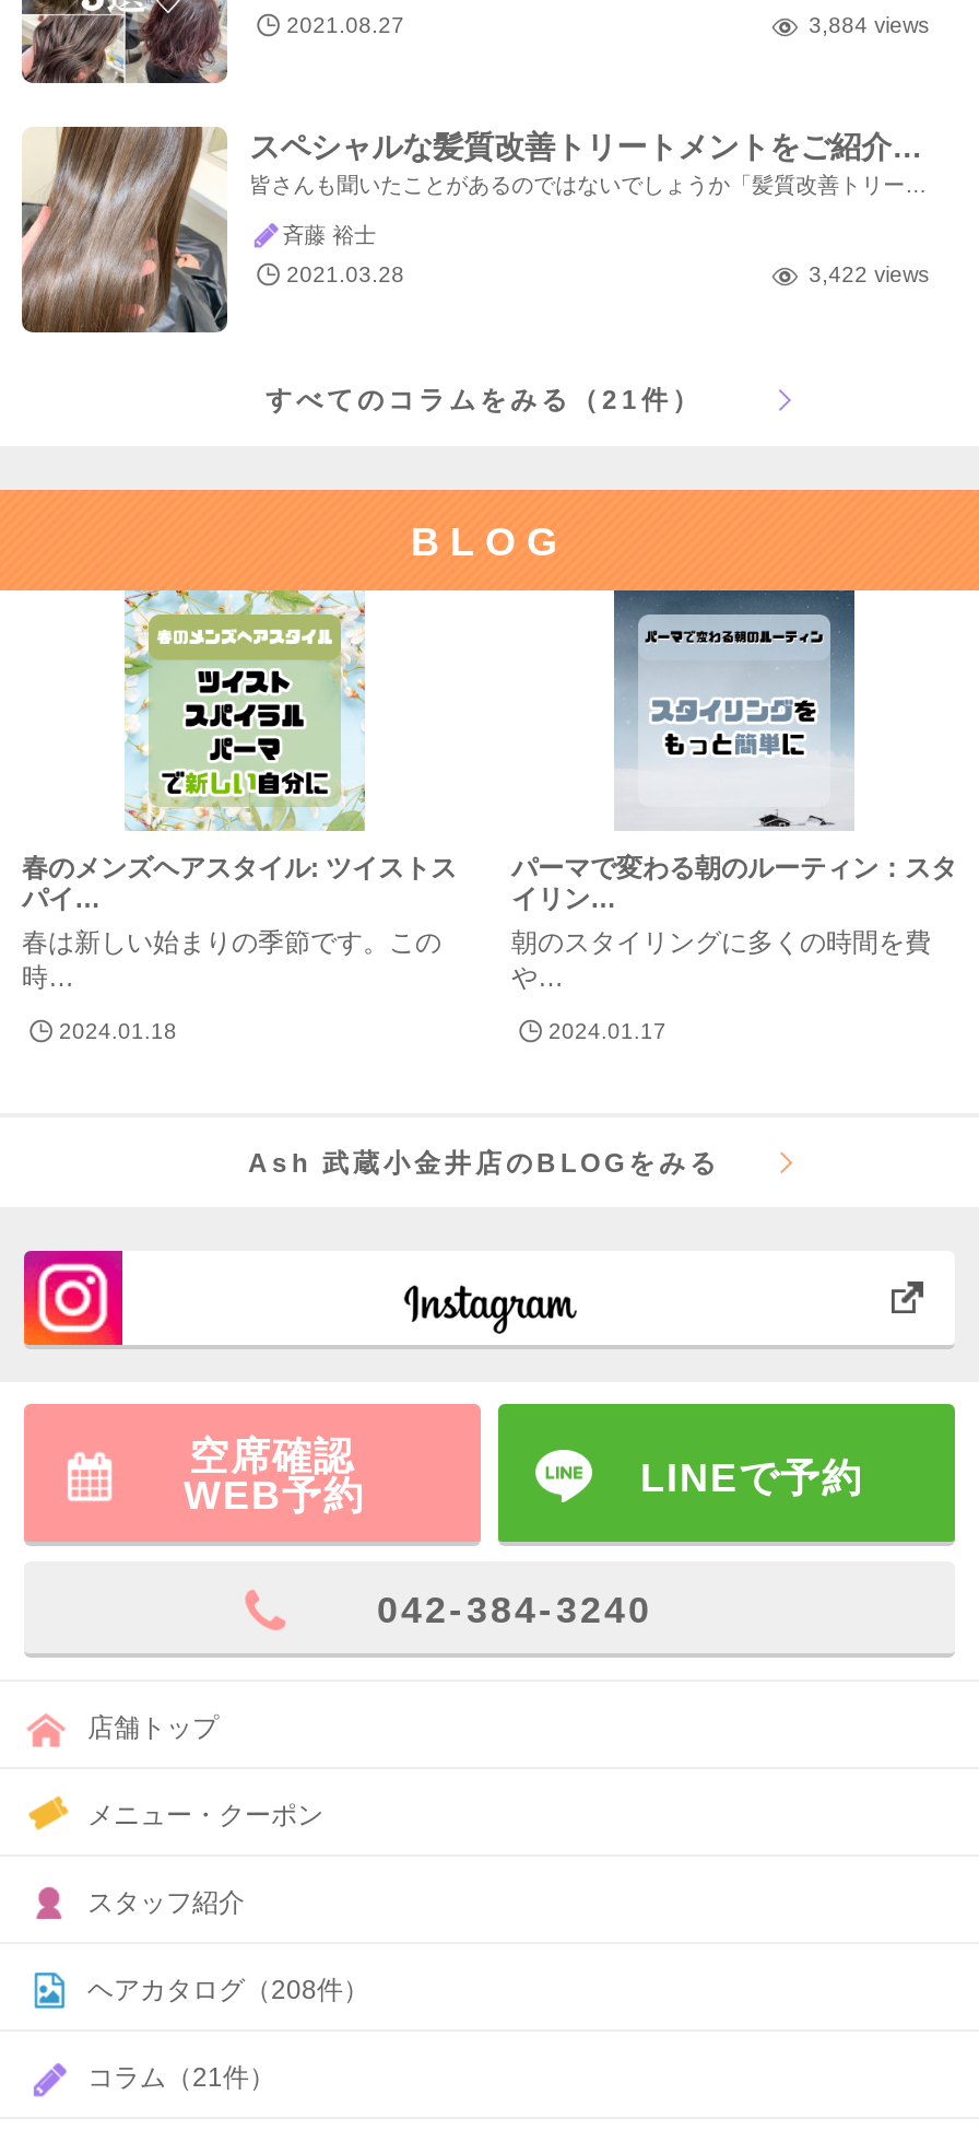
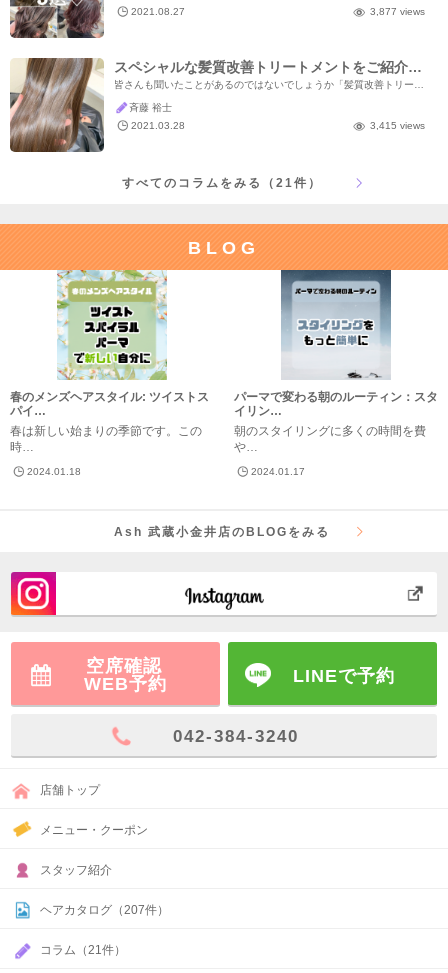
- 3,884 views
+ 3,877 views

- 3,422 views
+ 3,415 views

- ヘアカタログ（208件）
+ ヘアカタログ（207件）
